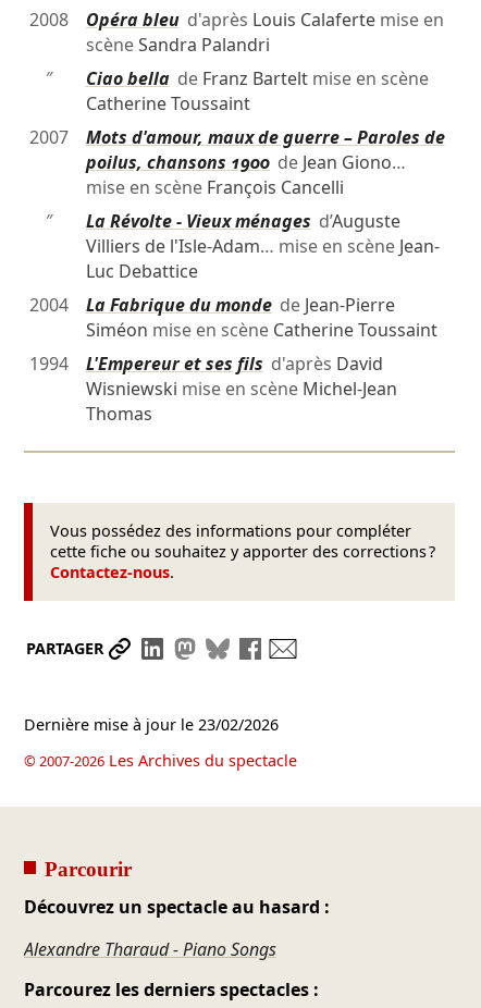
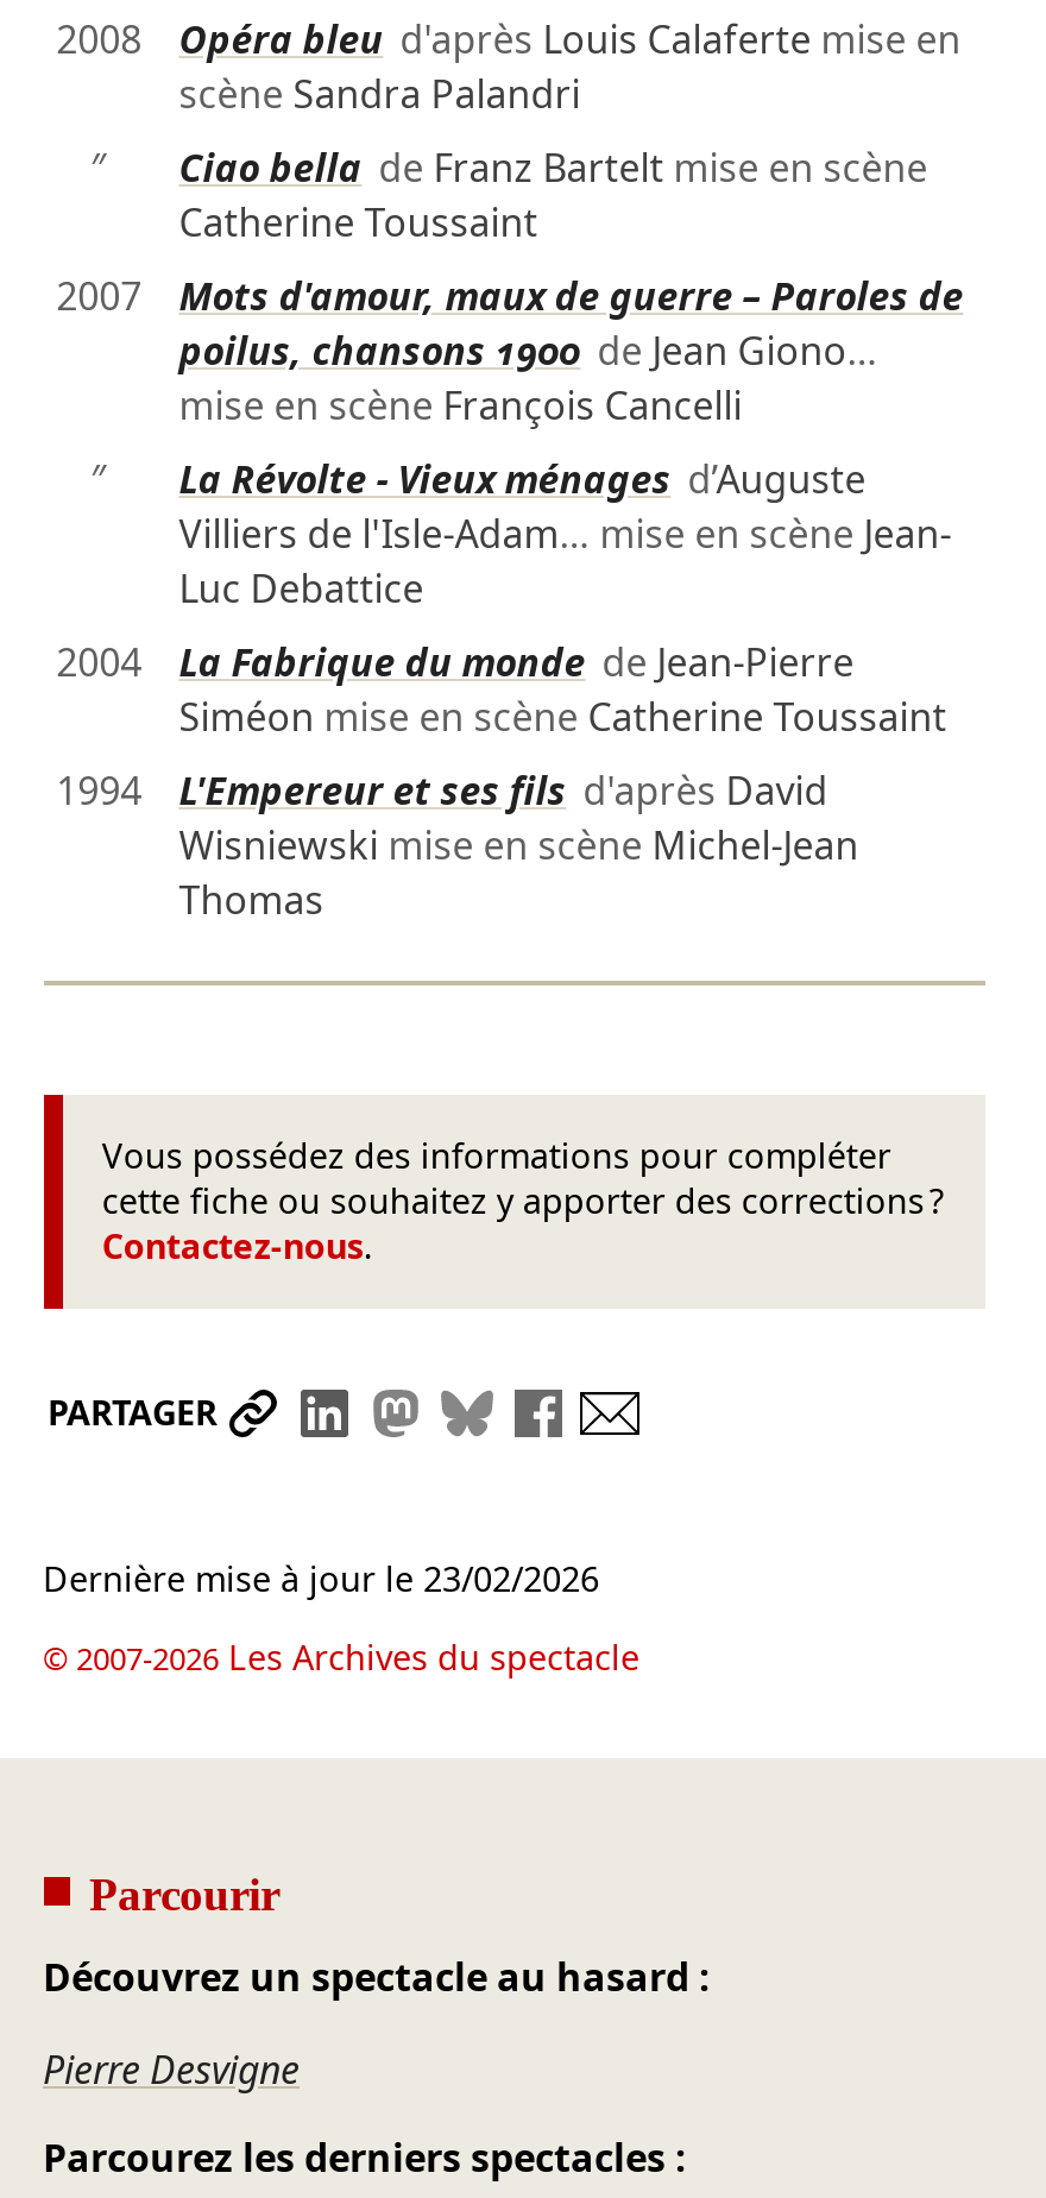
- Alexandre Tharaud - Piano Songs
+ Pierre Desvigne
